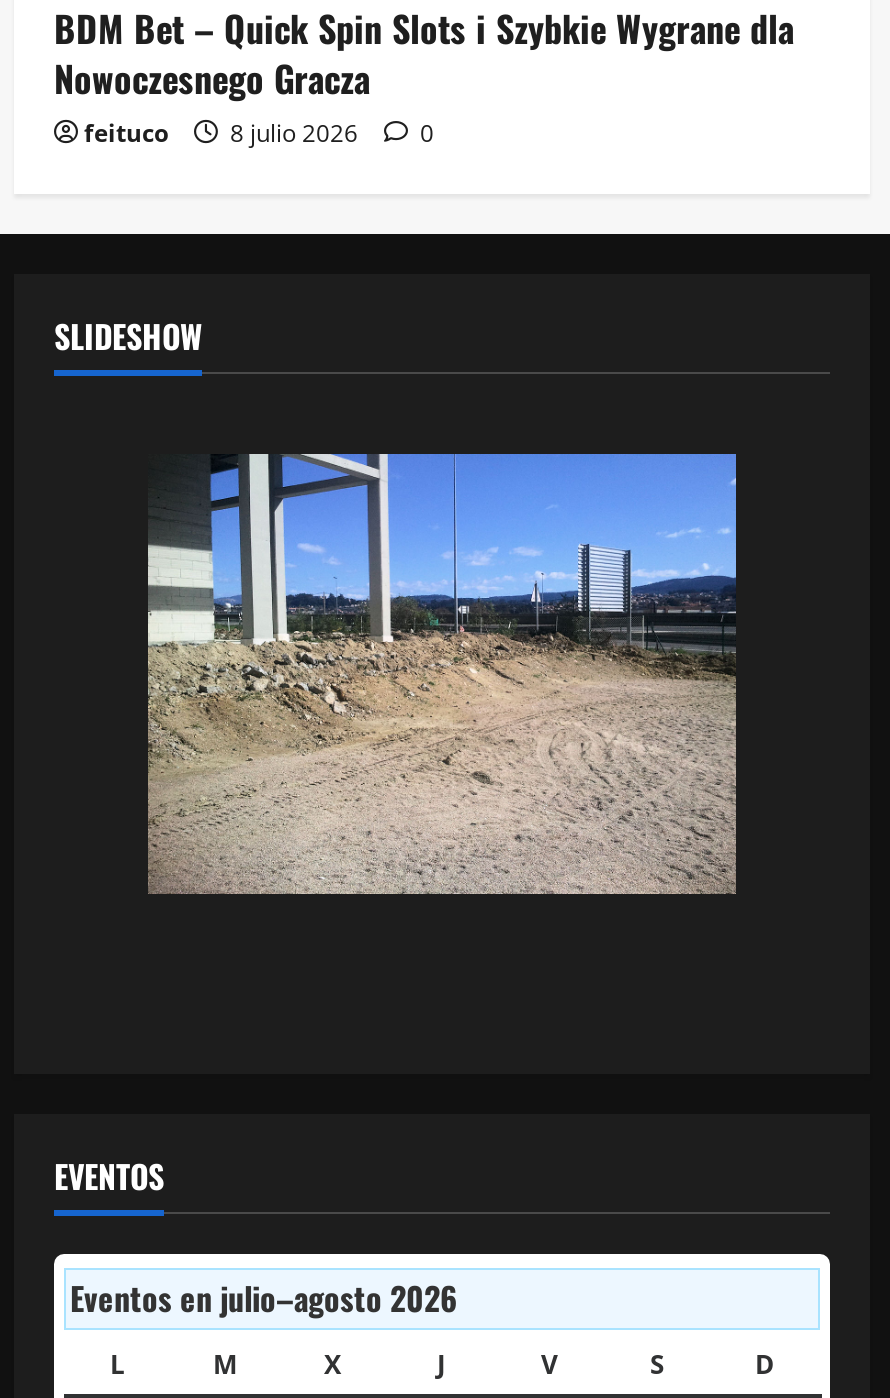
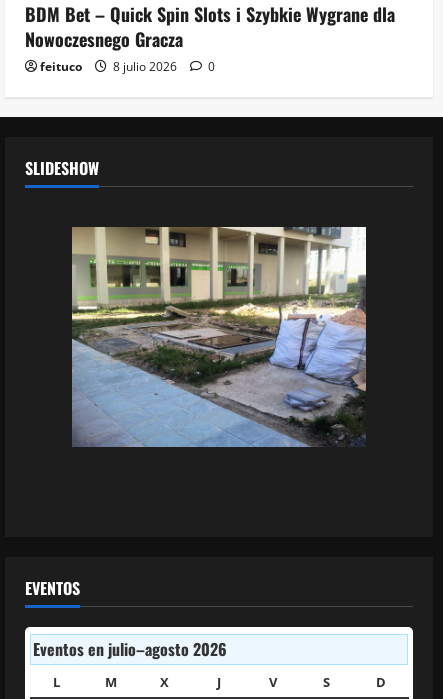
- [image]
+ [image]
